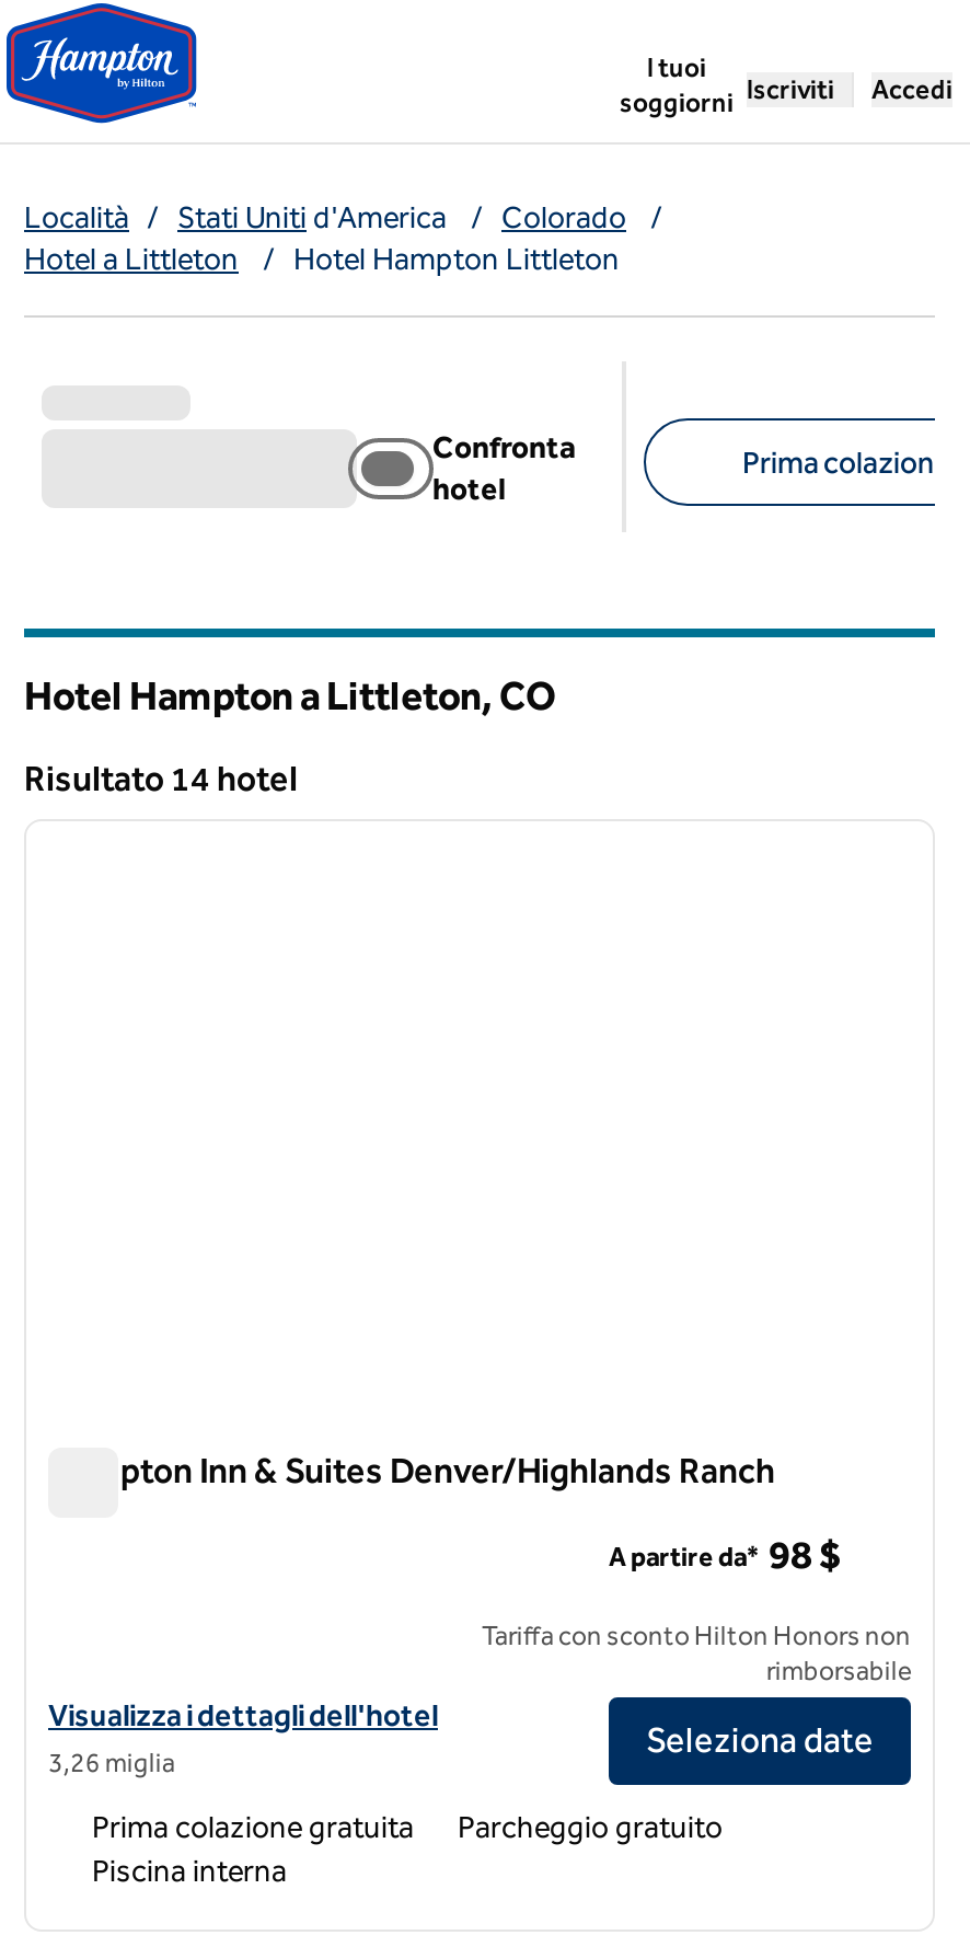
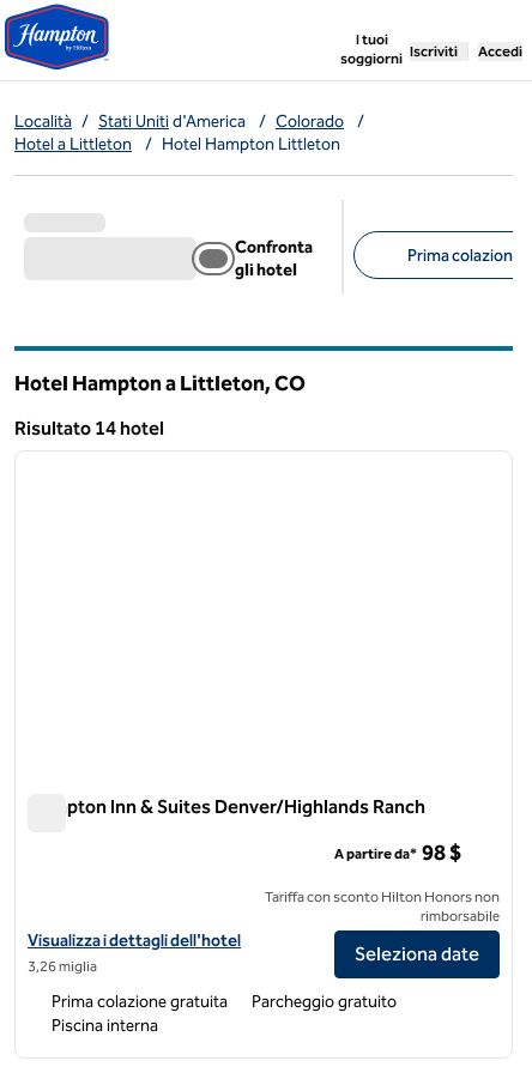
- hotel
+ gli hotel
